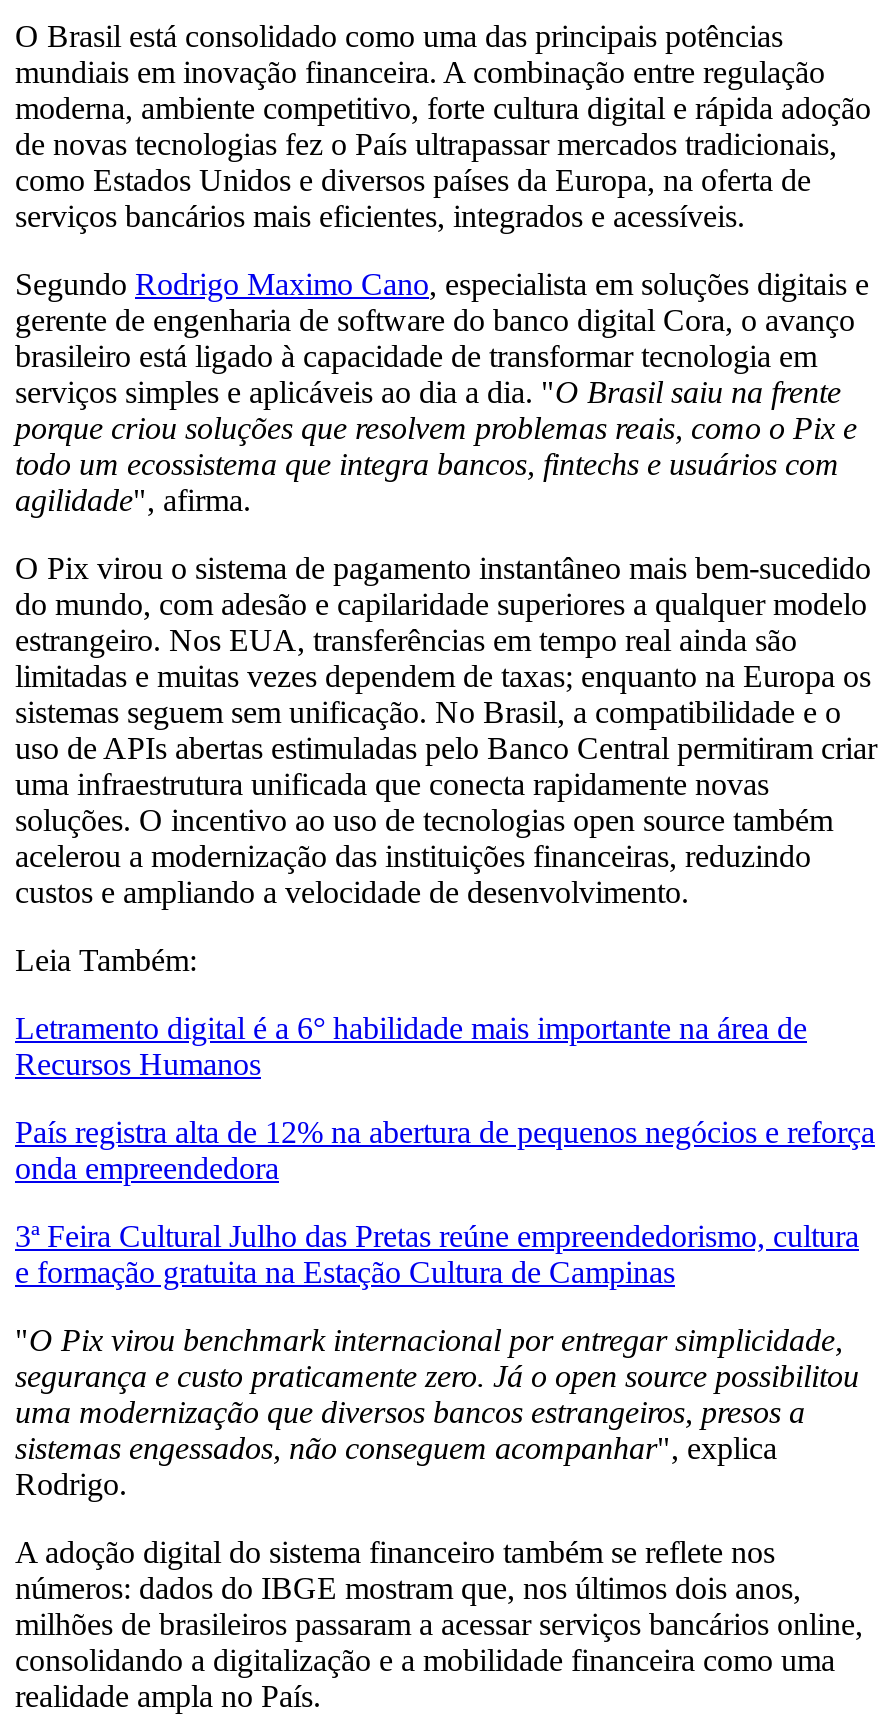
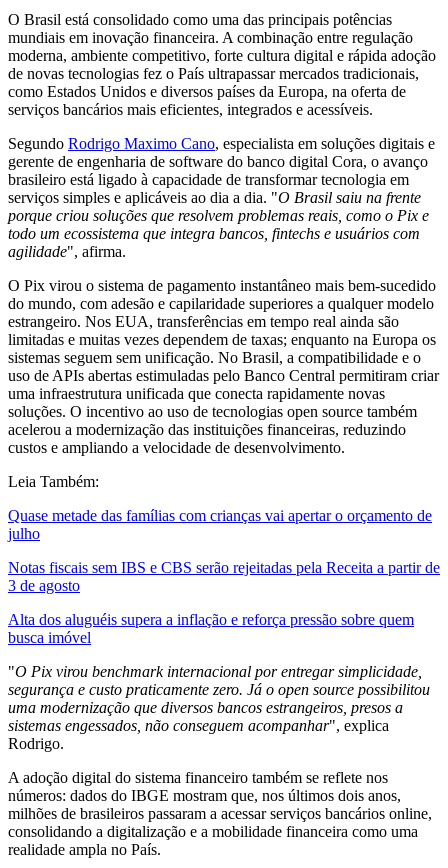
- Letramento digital é a 6° habilidade mais importante na área de
- Recursos Humanos
+ Quase metade das famílias com crianças vai apertar o orçamento de
+ julho

- País registra alta de 12% na abertura de pequenos negócios e reforça
- onda empreendedora
+ Notas fiscais sem IBS e CBS serão rejeitadas pela Receita a partir de
+ 3 de agosto

- 3ª Feira Cultural Julho das Pretas reúne empreendedorismo, cultura
- e formação gratuita na Estação Cultura de Campinas
+ Alta dos aluguéis supera a inflação e reforça pressão sobre quem
+ busca imóvel
